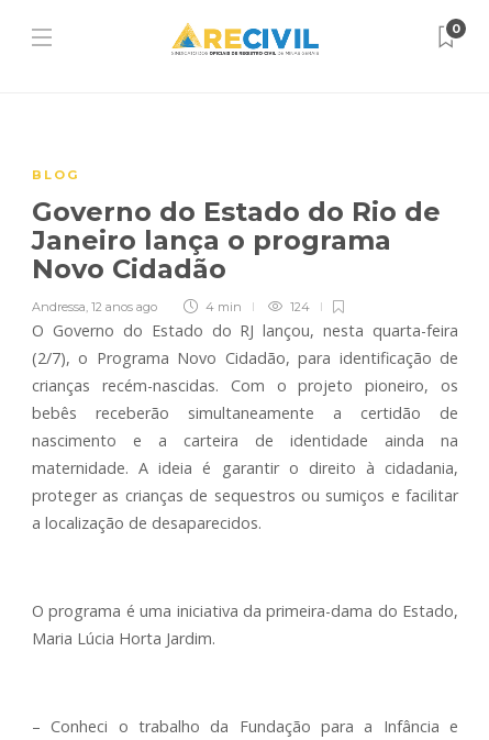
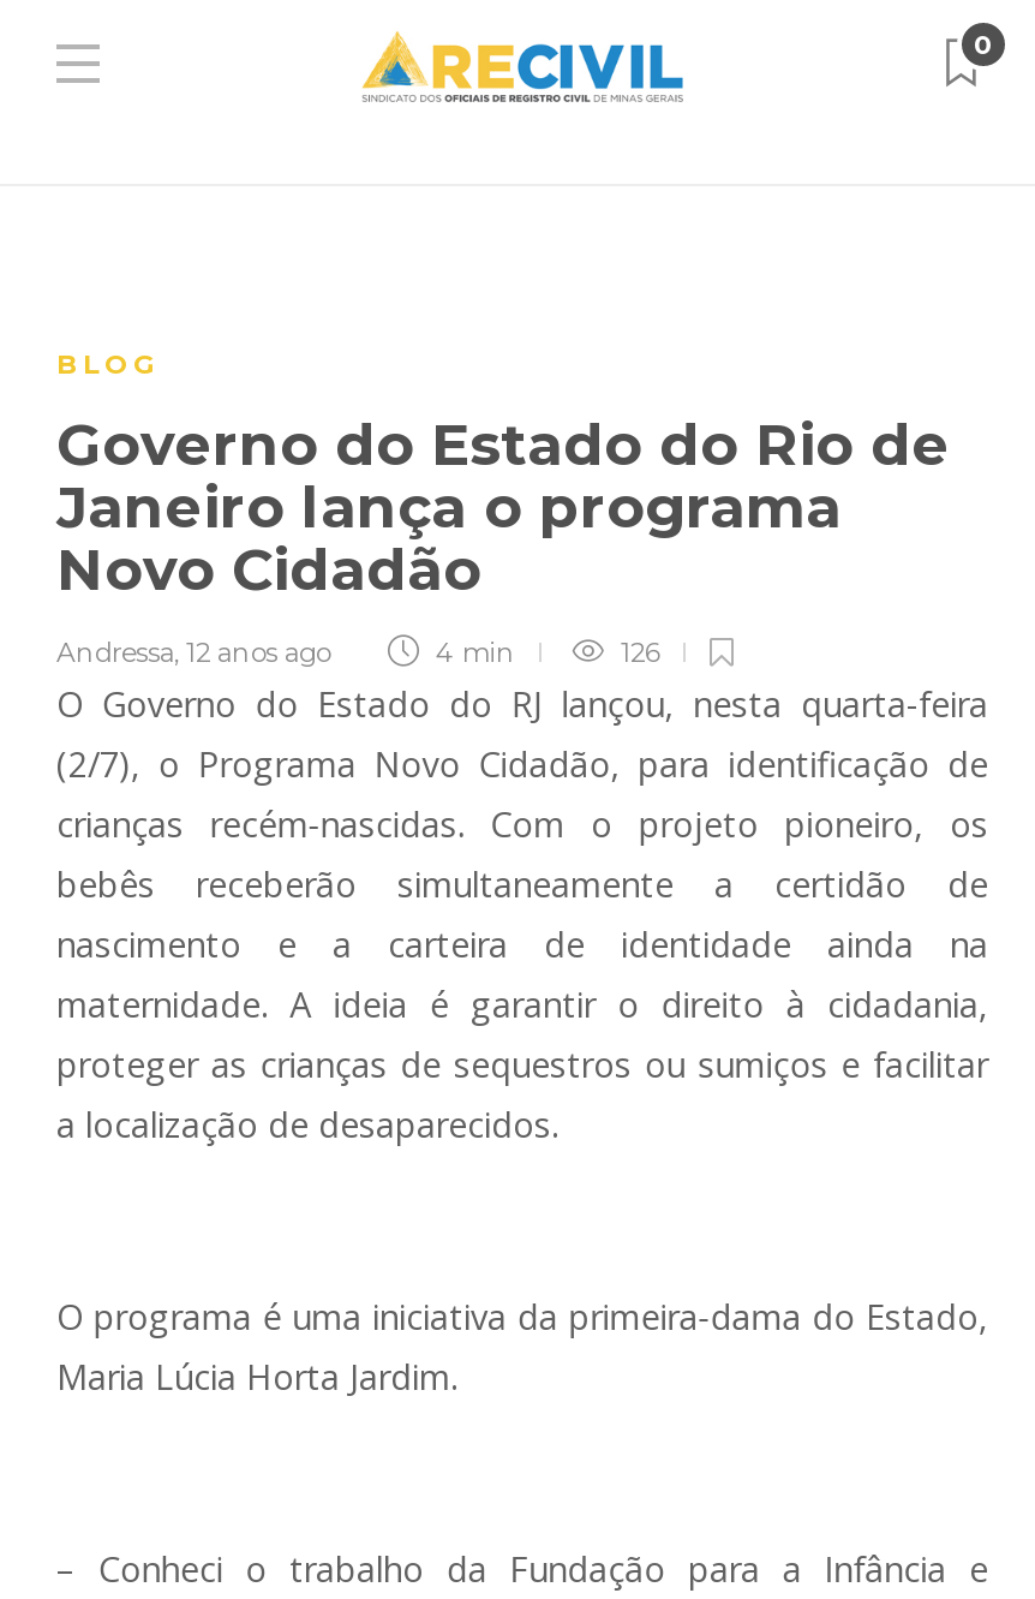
- 124
+ 126
